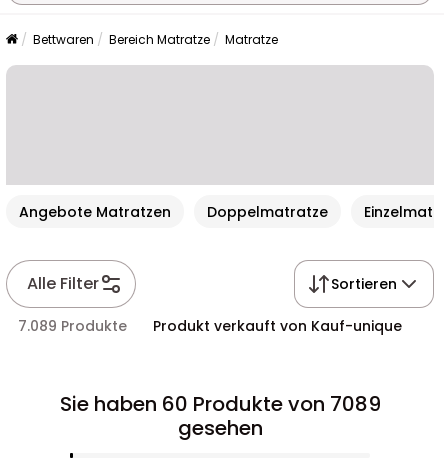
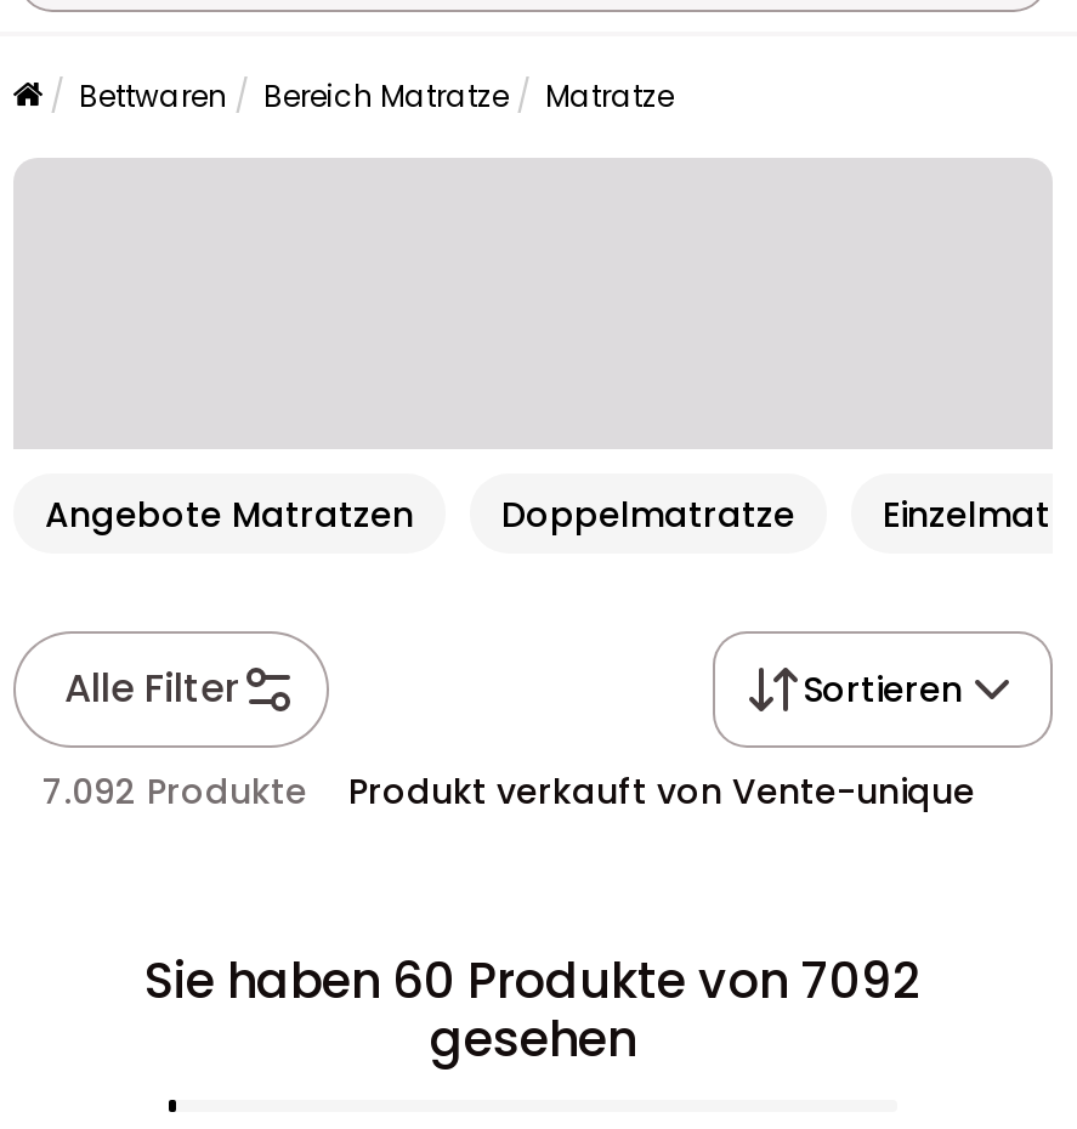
- 7.089 Produkte
+ 7.092 Produkte

- Produkt verkauft von Kauf-unique
+ Produkt verkauft von Vente-unique

- Sie haben 60 Produkte von 7089
+ Sie haben 60 Produkte von 7092
